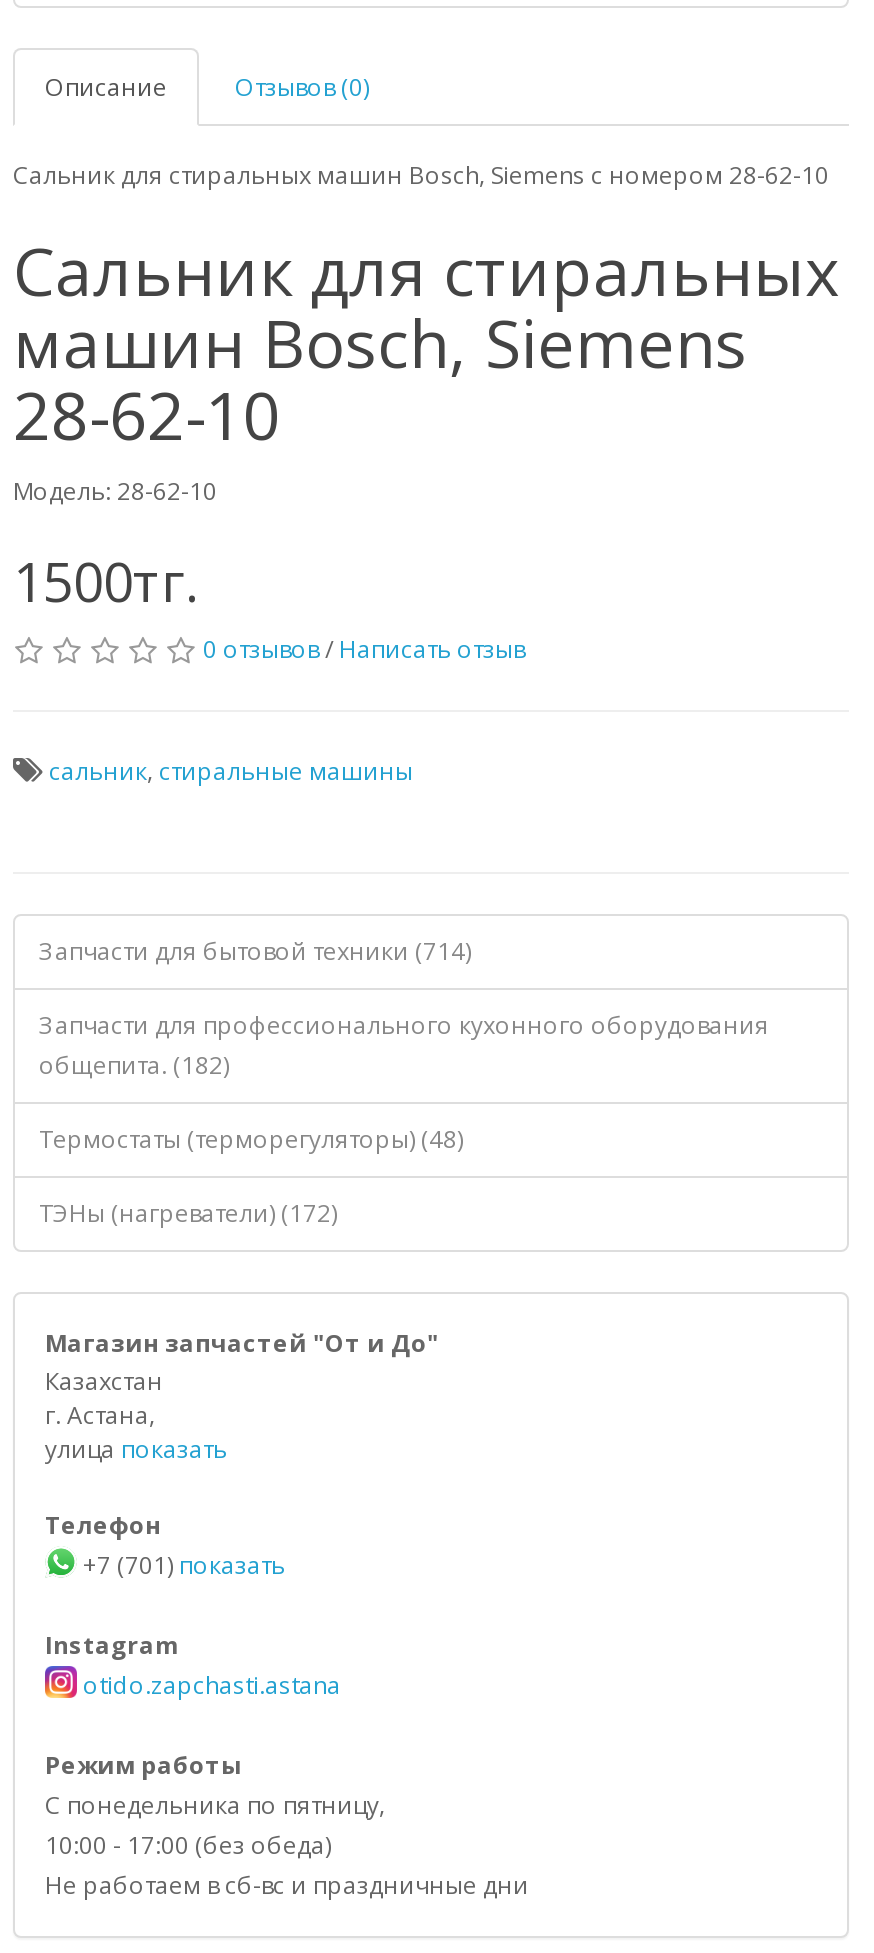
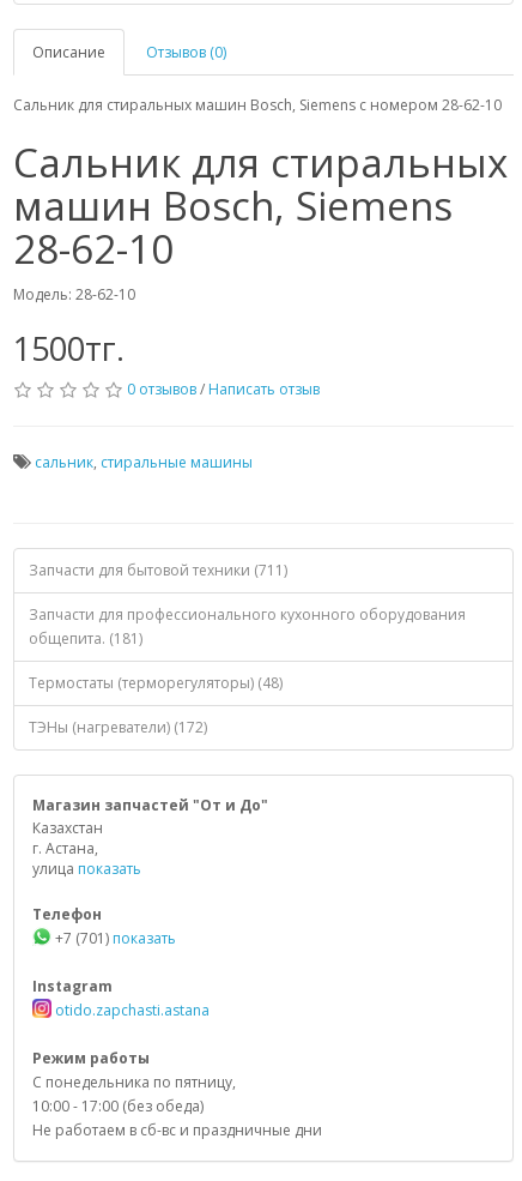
- Запчасти для бытовой техники (714)
+ Запчасти для бытовой техники (711)

- общепита. (182)
+ общепита. (181)
